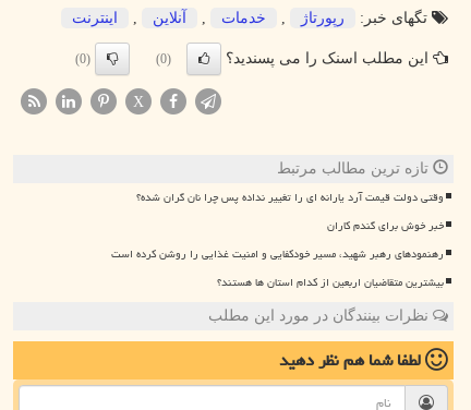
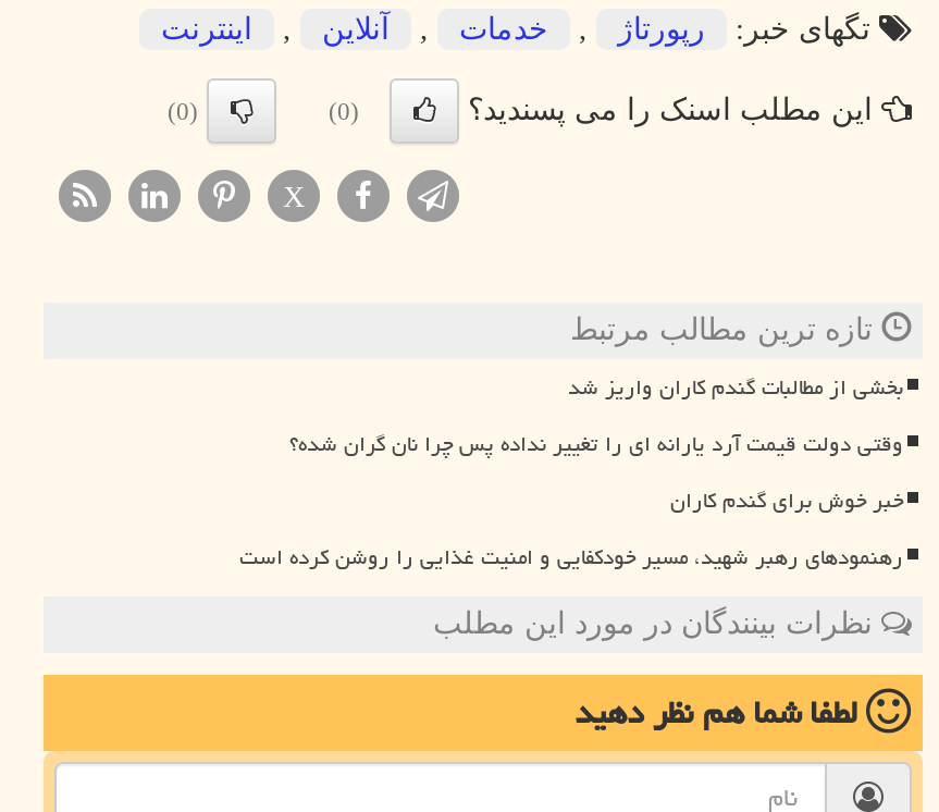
+ بخشی از مطالبات گندم کاران واریز شد

moved down: وقتی دولت قیمت آرد یارانه ای را تغییر نداده پس چرا نان گران شده؟ | خبر خوش برای گندم کاران | رهنمودهای رهبر شهید، مسیر خودکفایی و امنیت غذایی را روشن کرده است

- بیشترین متقاضیان اربعین از کدام استان ها هستند؟
